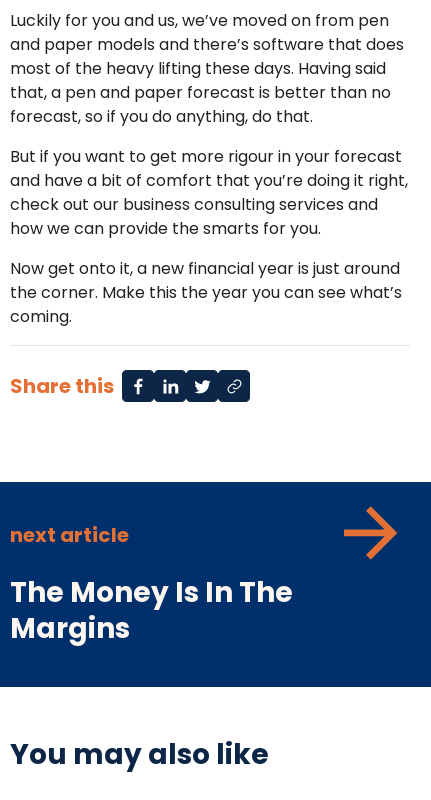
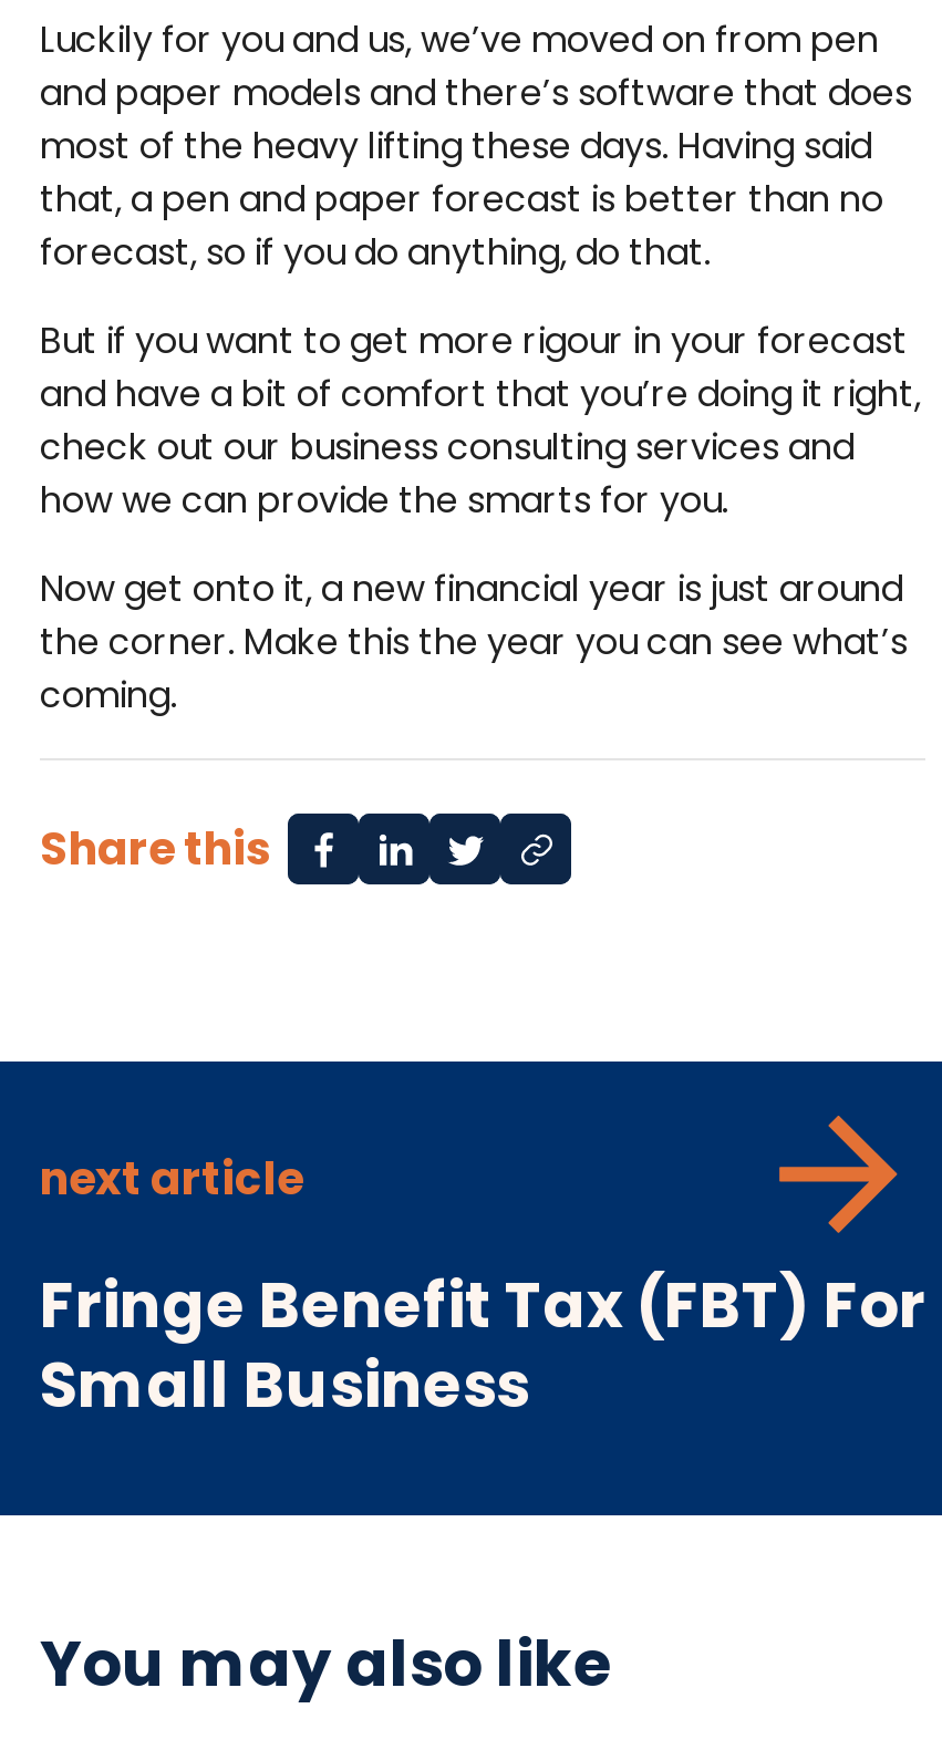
- The Money Is In The
- Margins
+ Fringe Benefit Tax (FBT) For
+ Small Business
